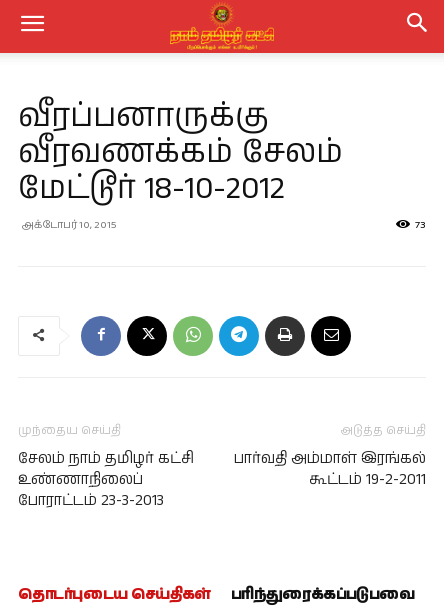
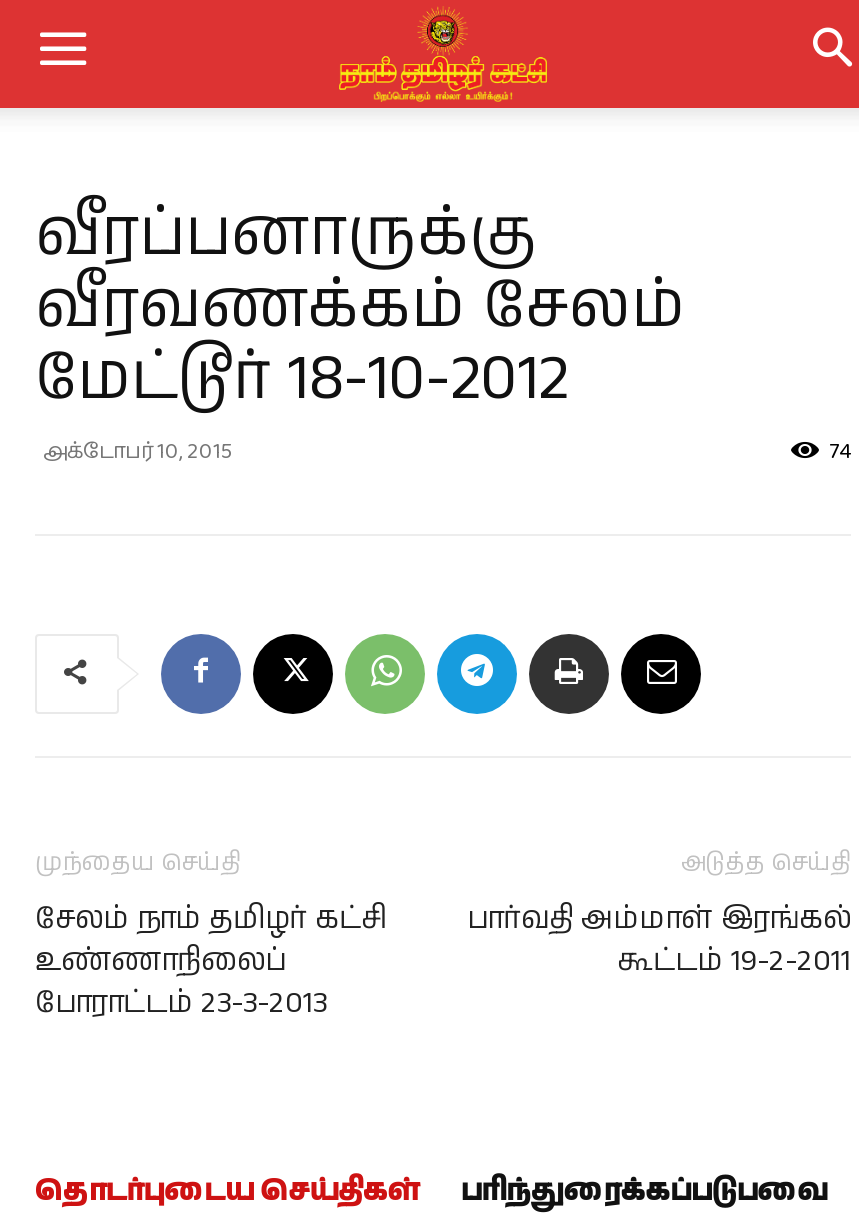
- 73
+ 74
